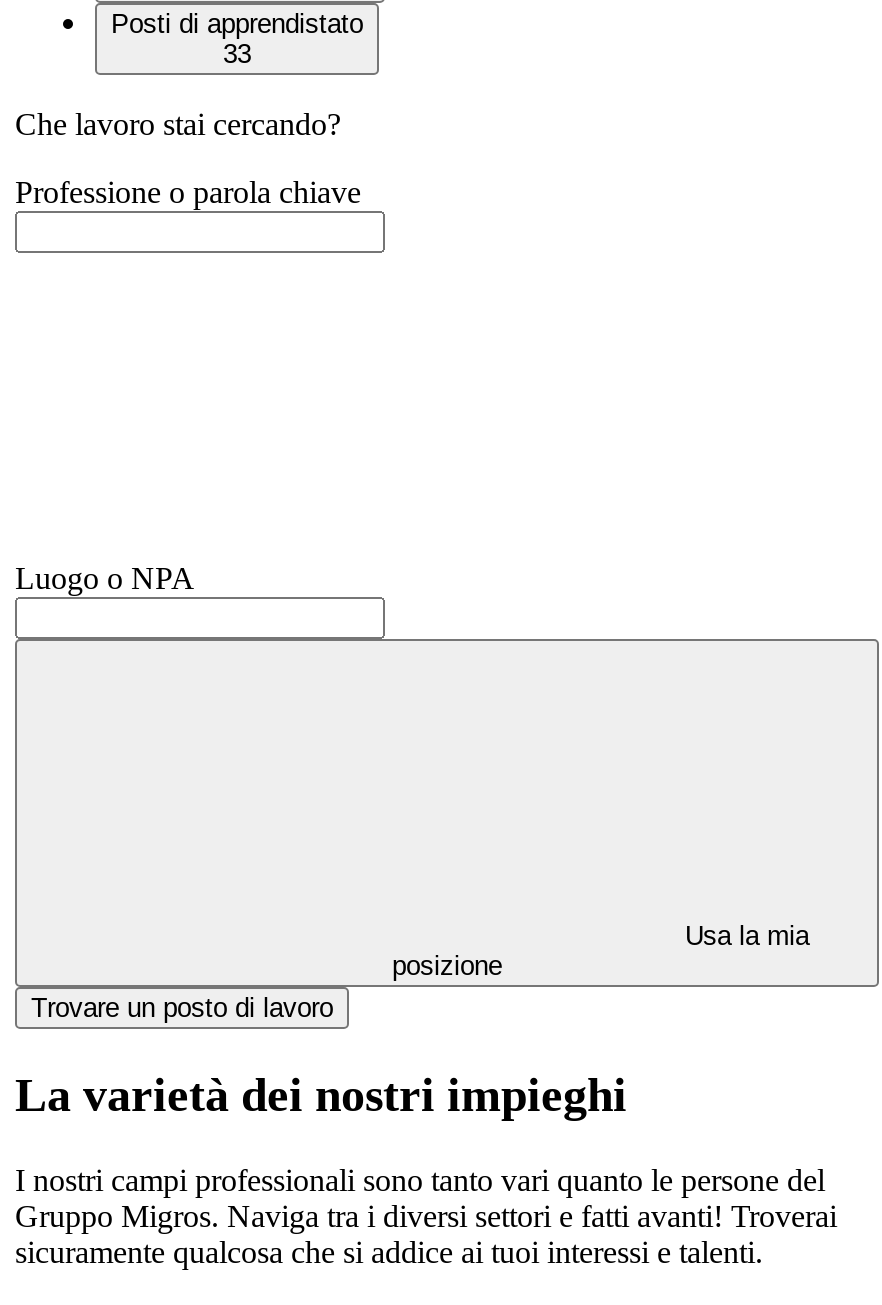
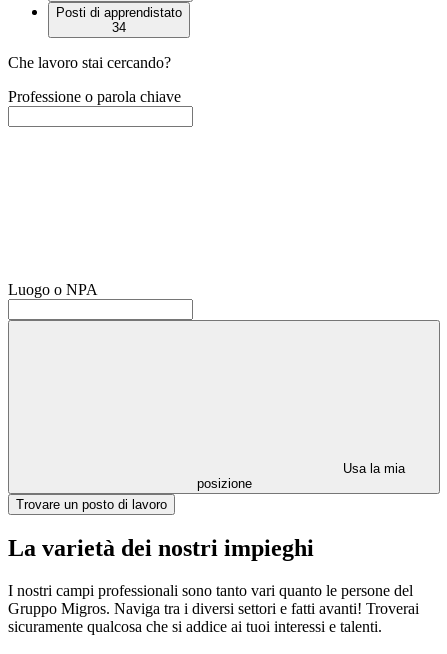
- 33
+ 34
